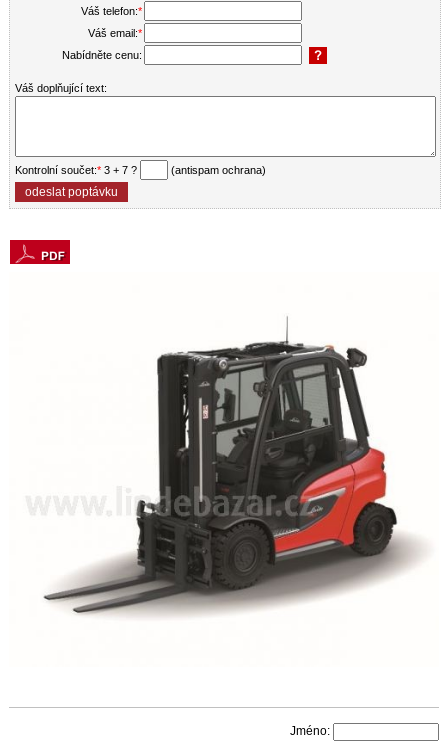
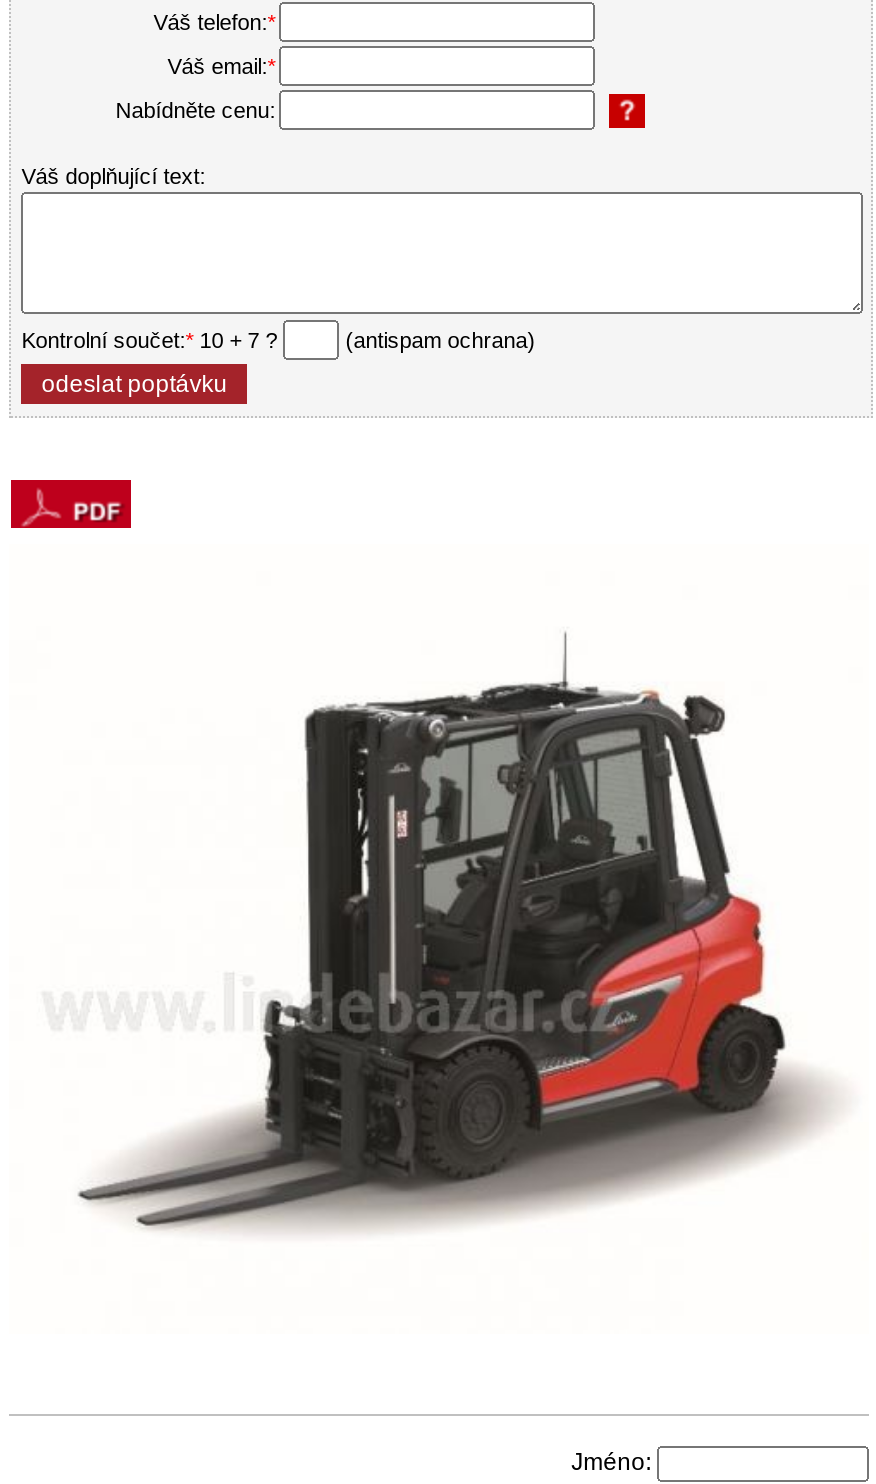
- Kontrolní součet:* 3 + 7 ?
+ Kontrolní součet:* 10 + 7 ?
